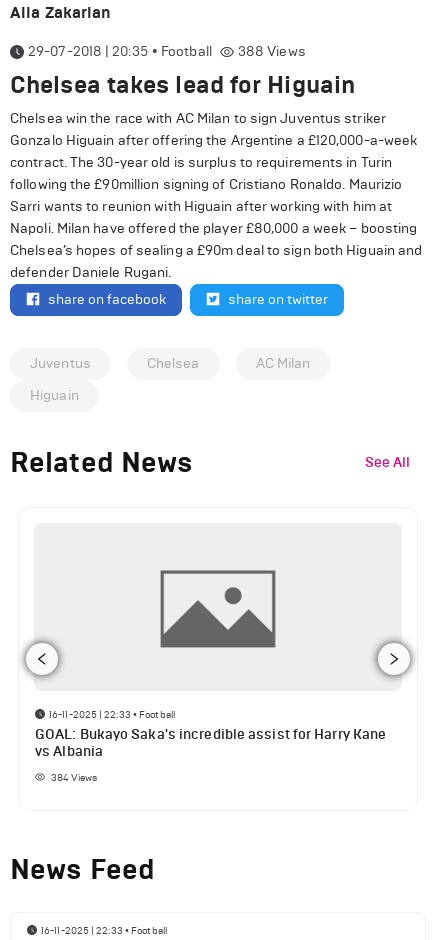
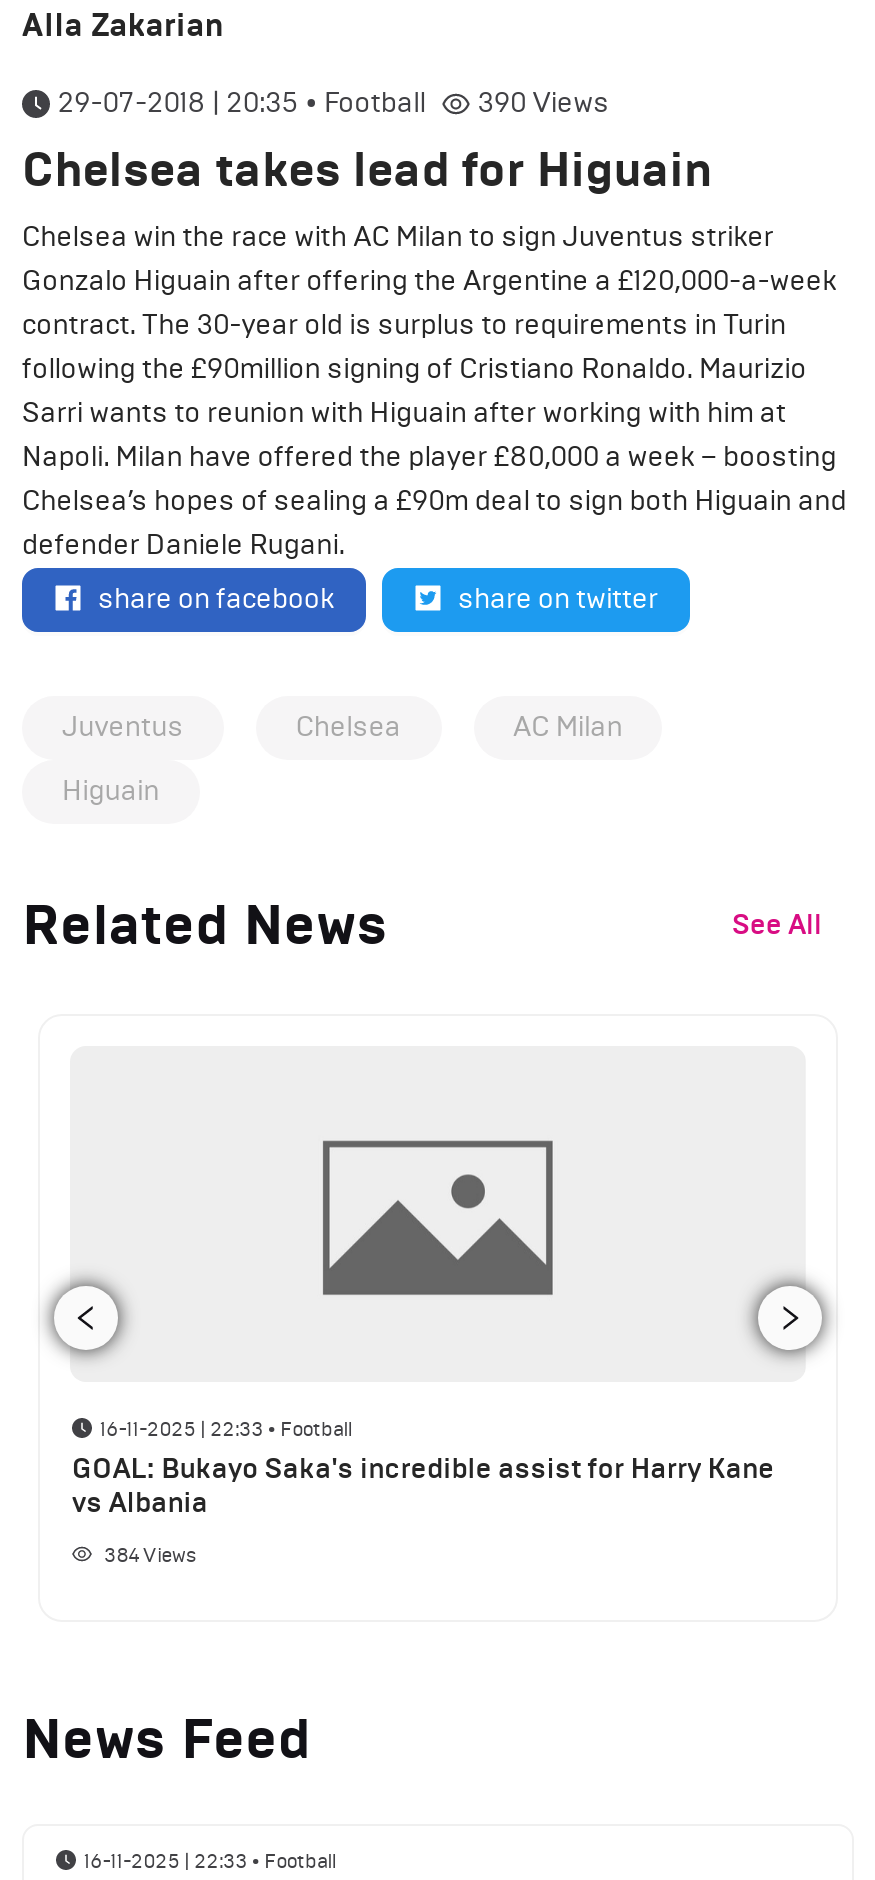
- 388 Views
+ 390 Views
